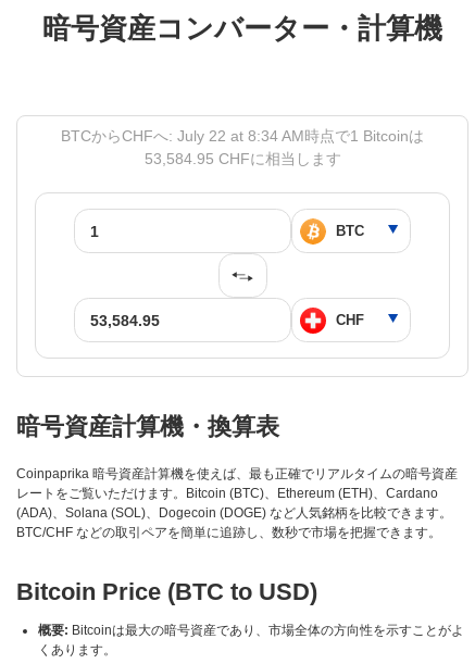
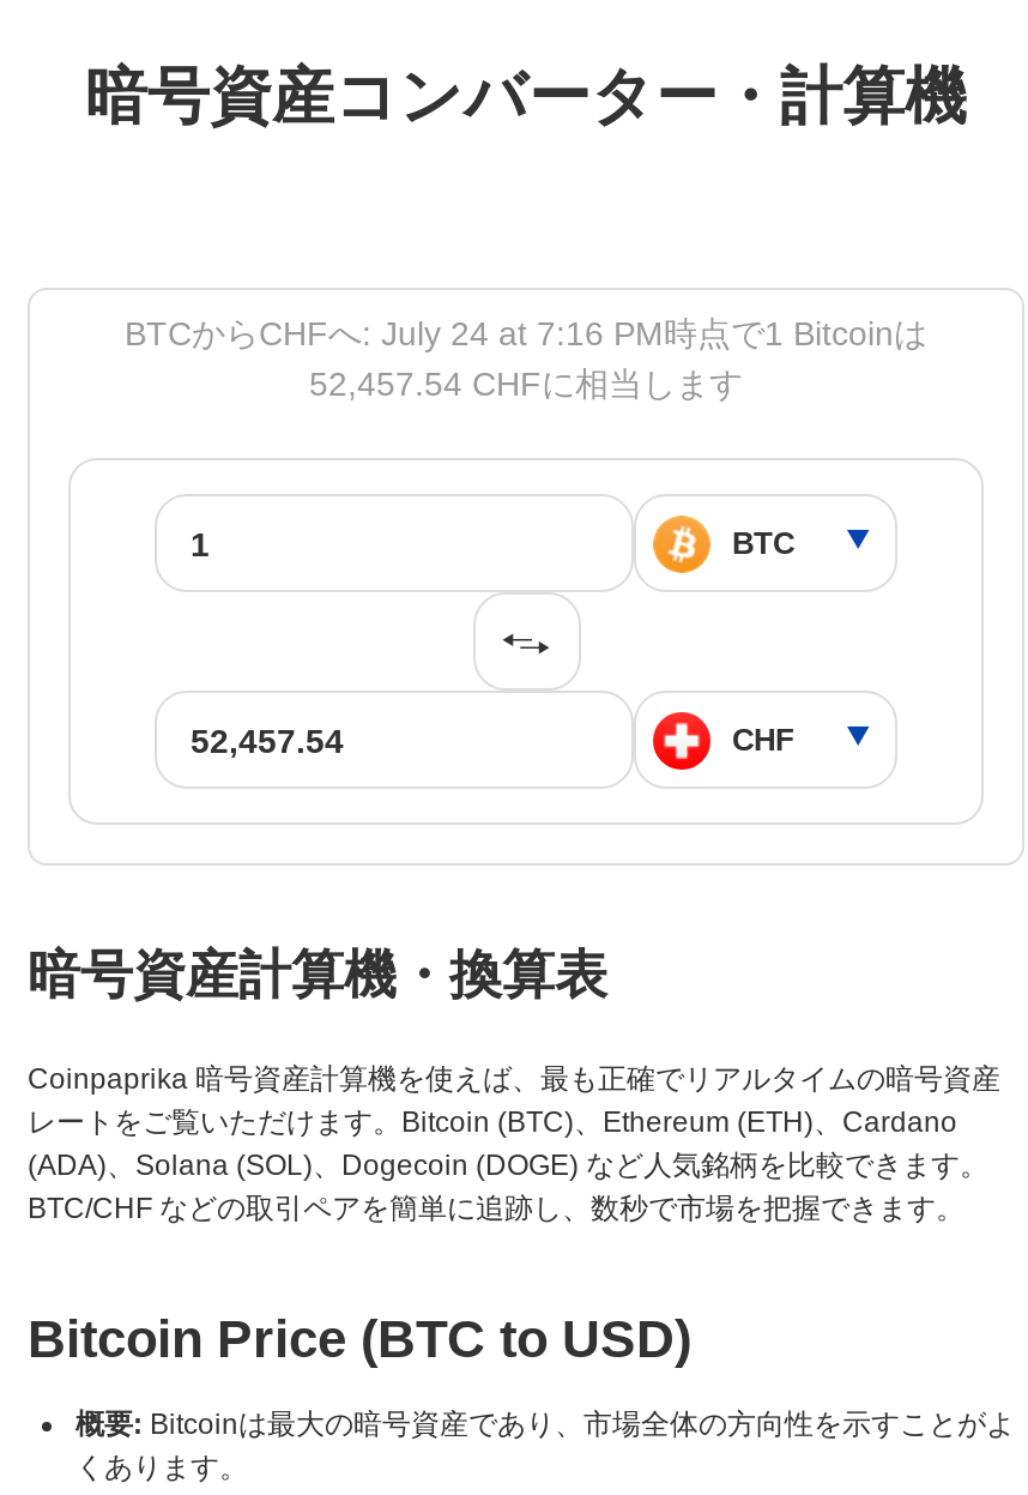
- BTCからCHFへ: July 22 at 8:34 AM時点で1 Bitcoinは
+ BTCからCHFへ: July 24 at 7:16 PM時点で1 Bitcoinは

- 53,584.95 CHFに相当します
+ 52,457.54 CHFに相当します
